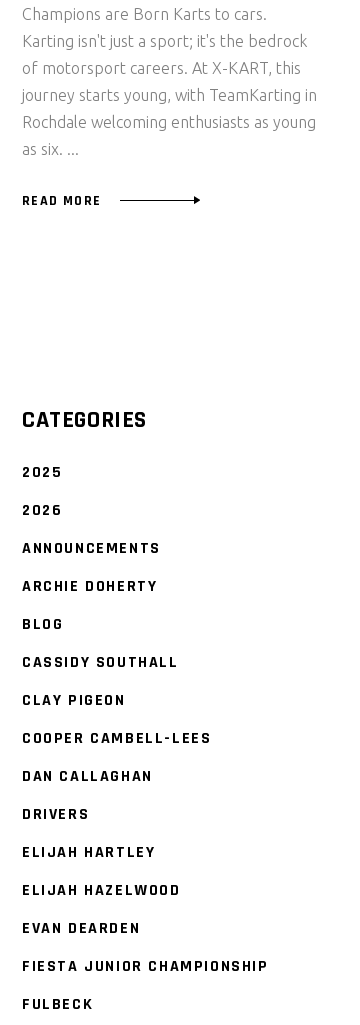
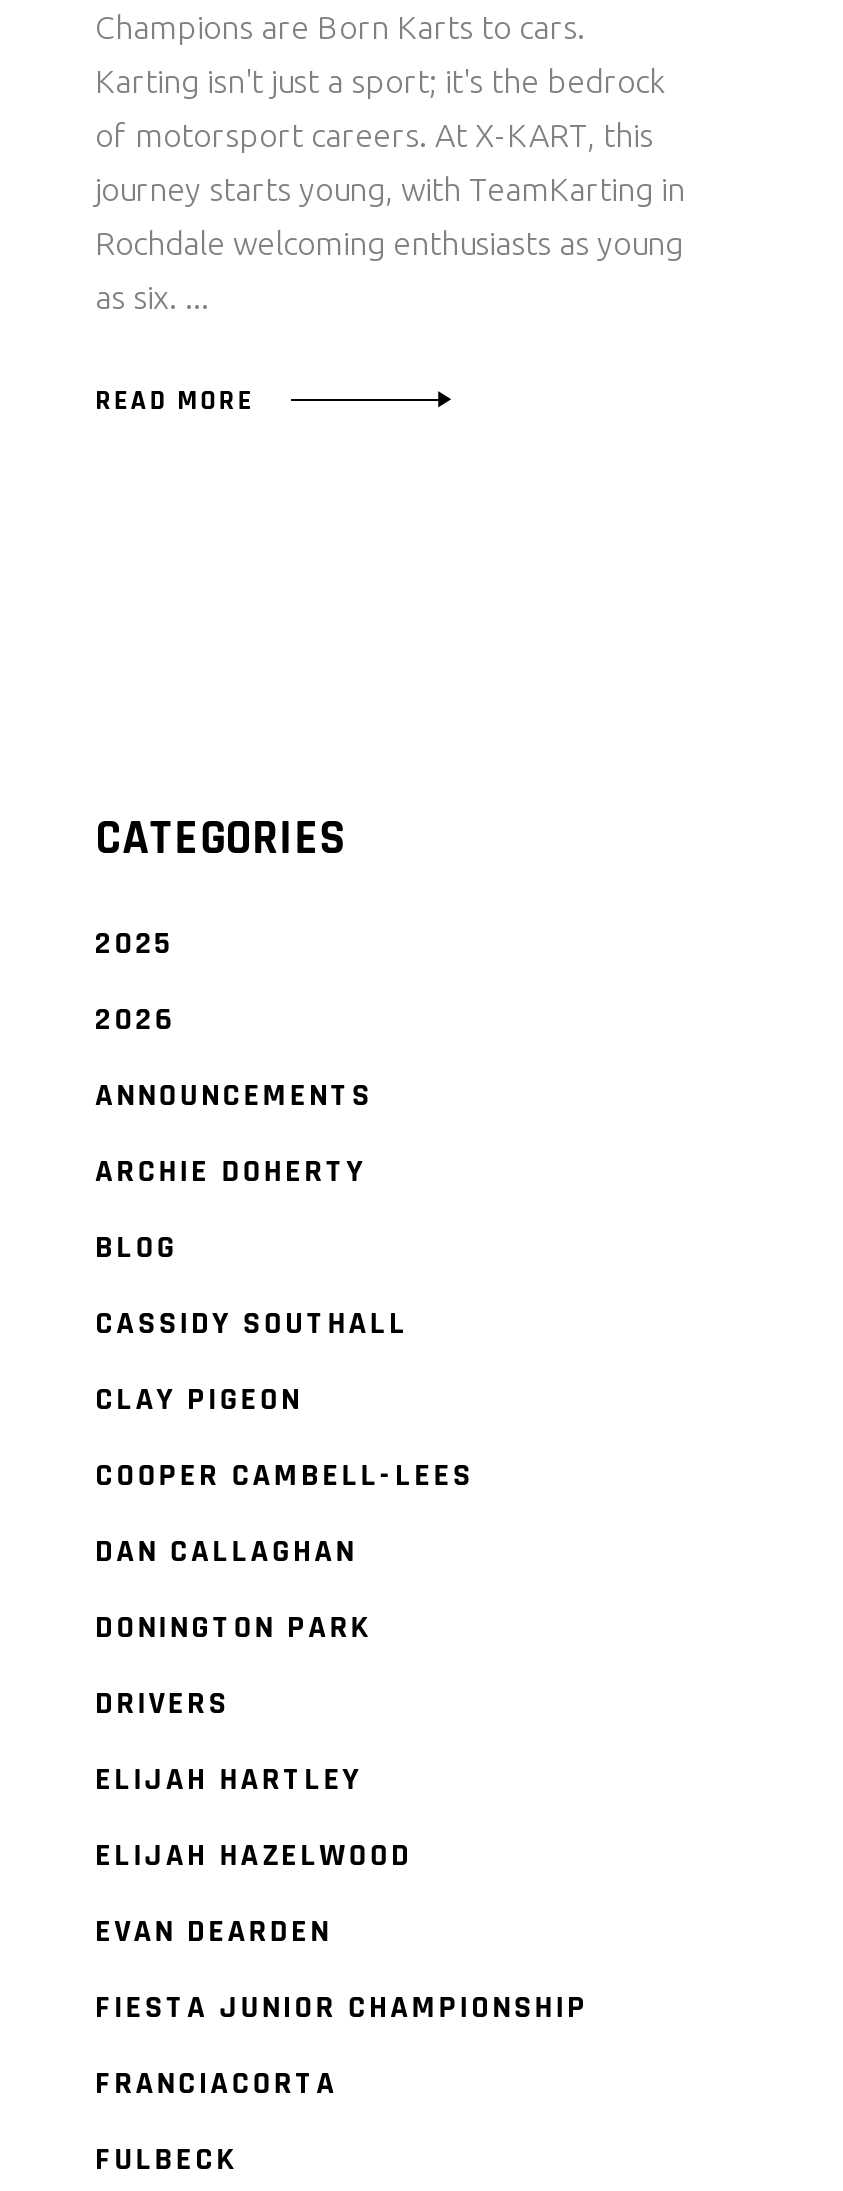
+ DONINGTON PARK

+ FRANCIACORTA
